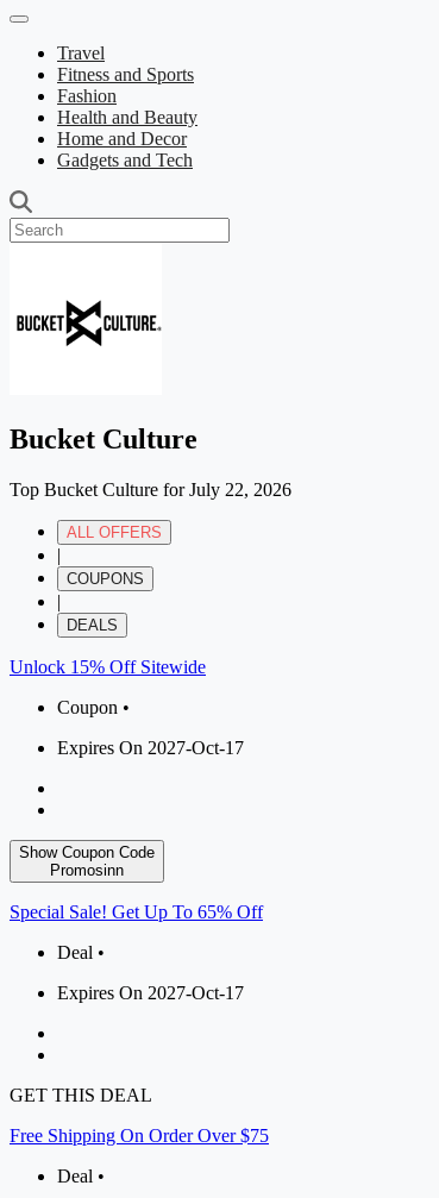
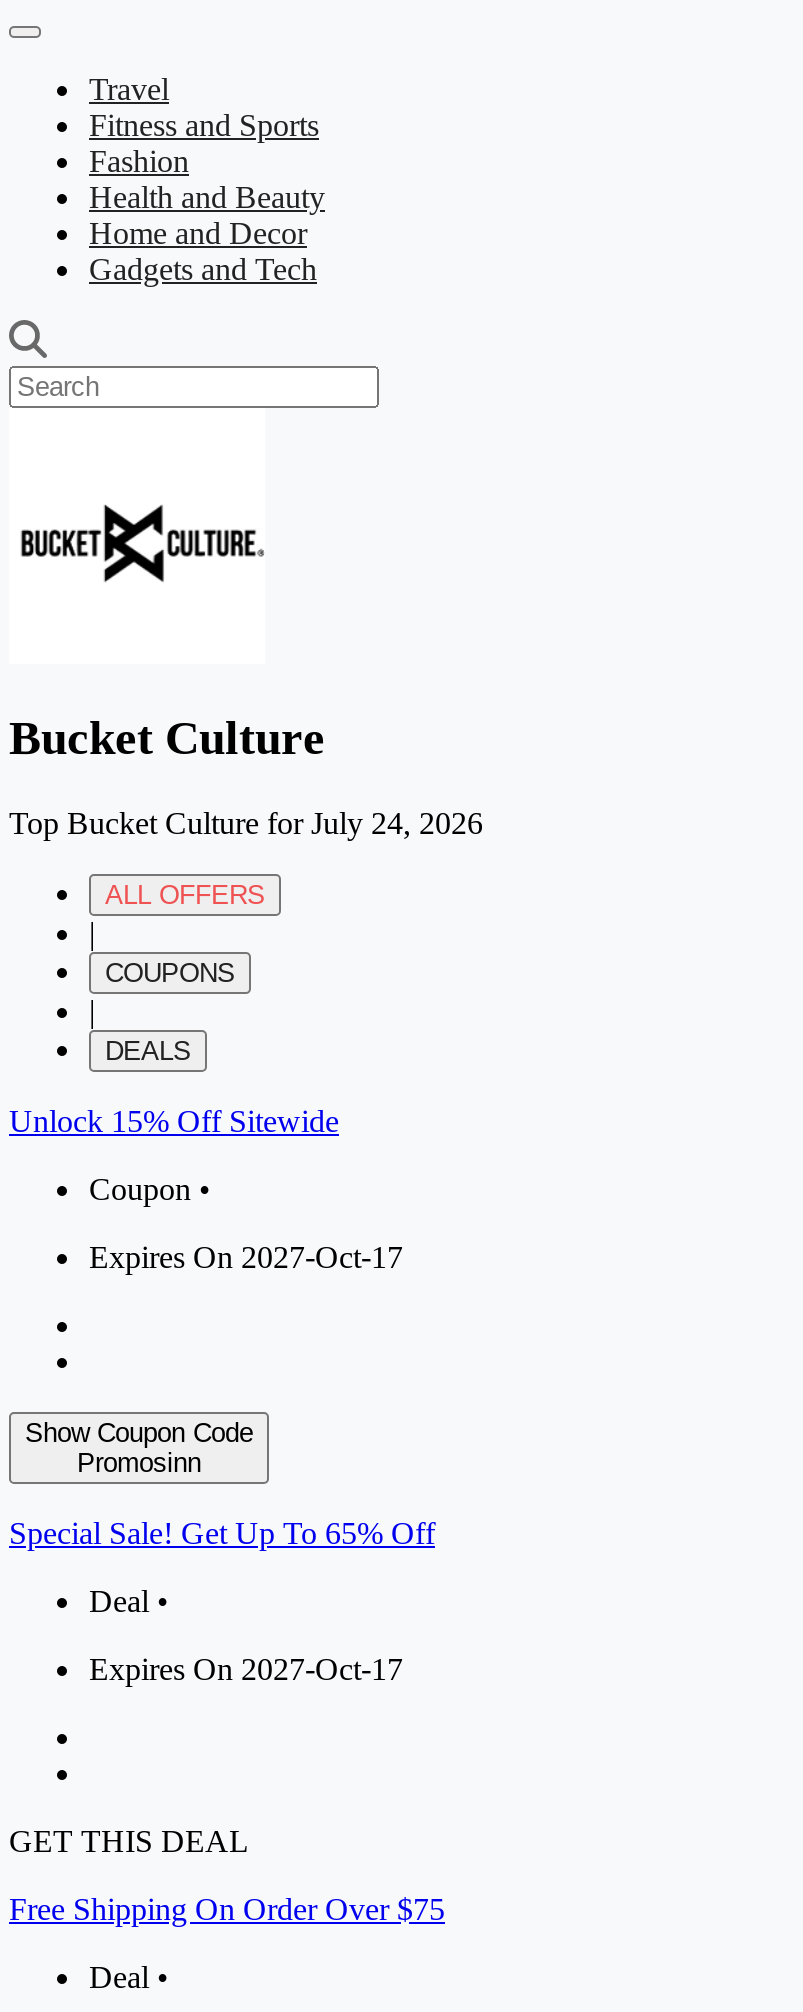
- Top Bucket Culture for July 22, 2026
+ Top Bucket Culture for July 24, 2026
